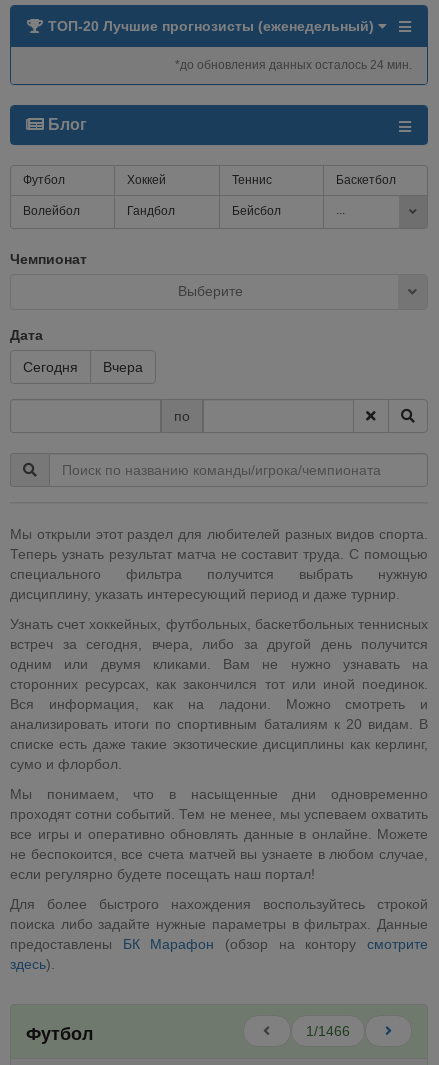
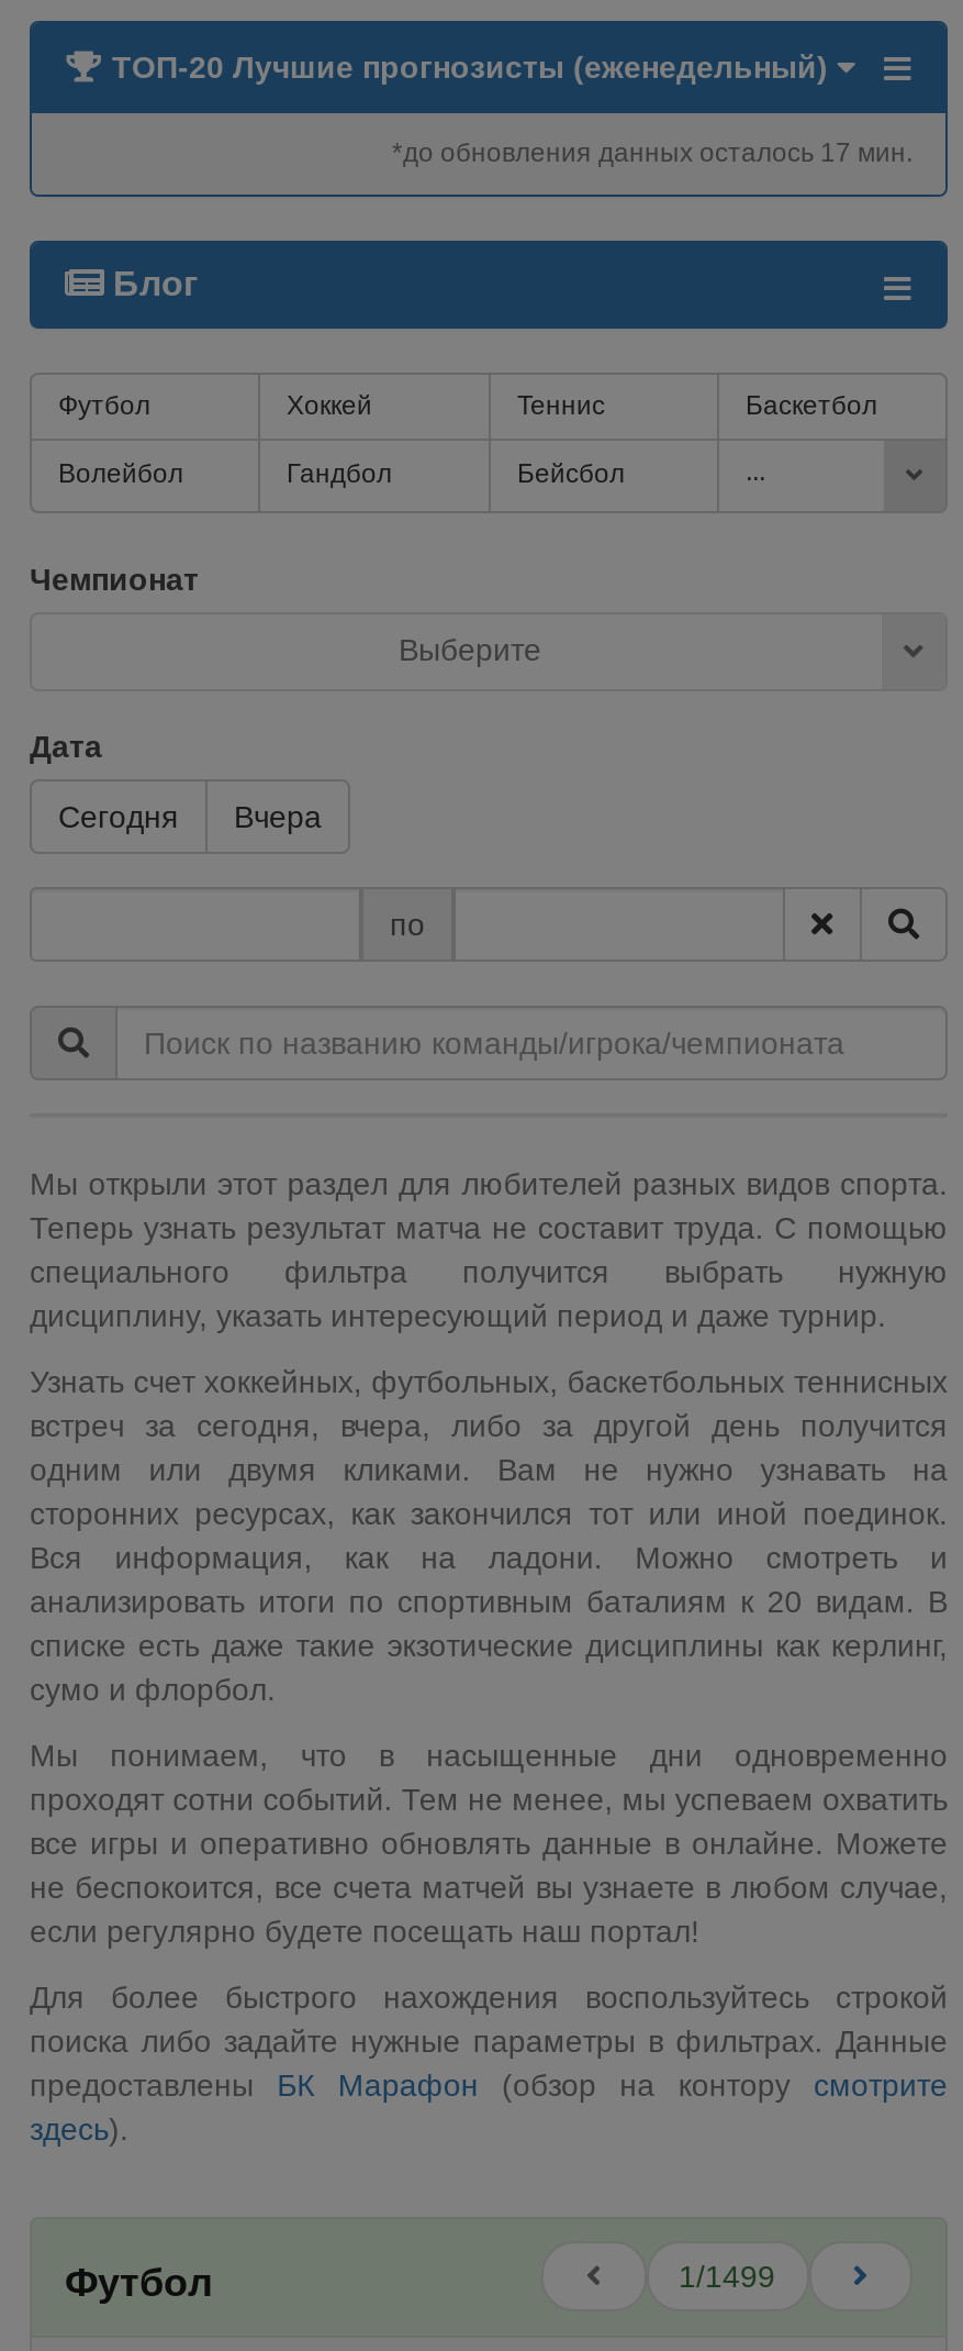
- *до обновления данных осталось 24 мин.
+ *до обновления данных осталось 17 мин.

- 1/1466
+ 1/1499
